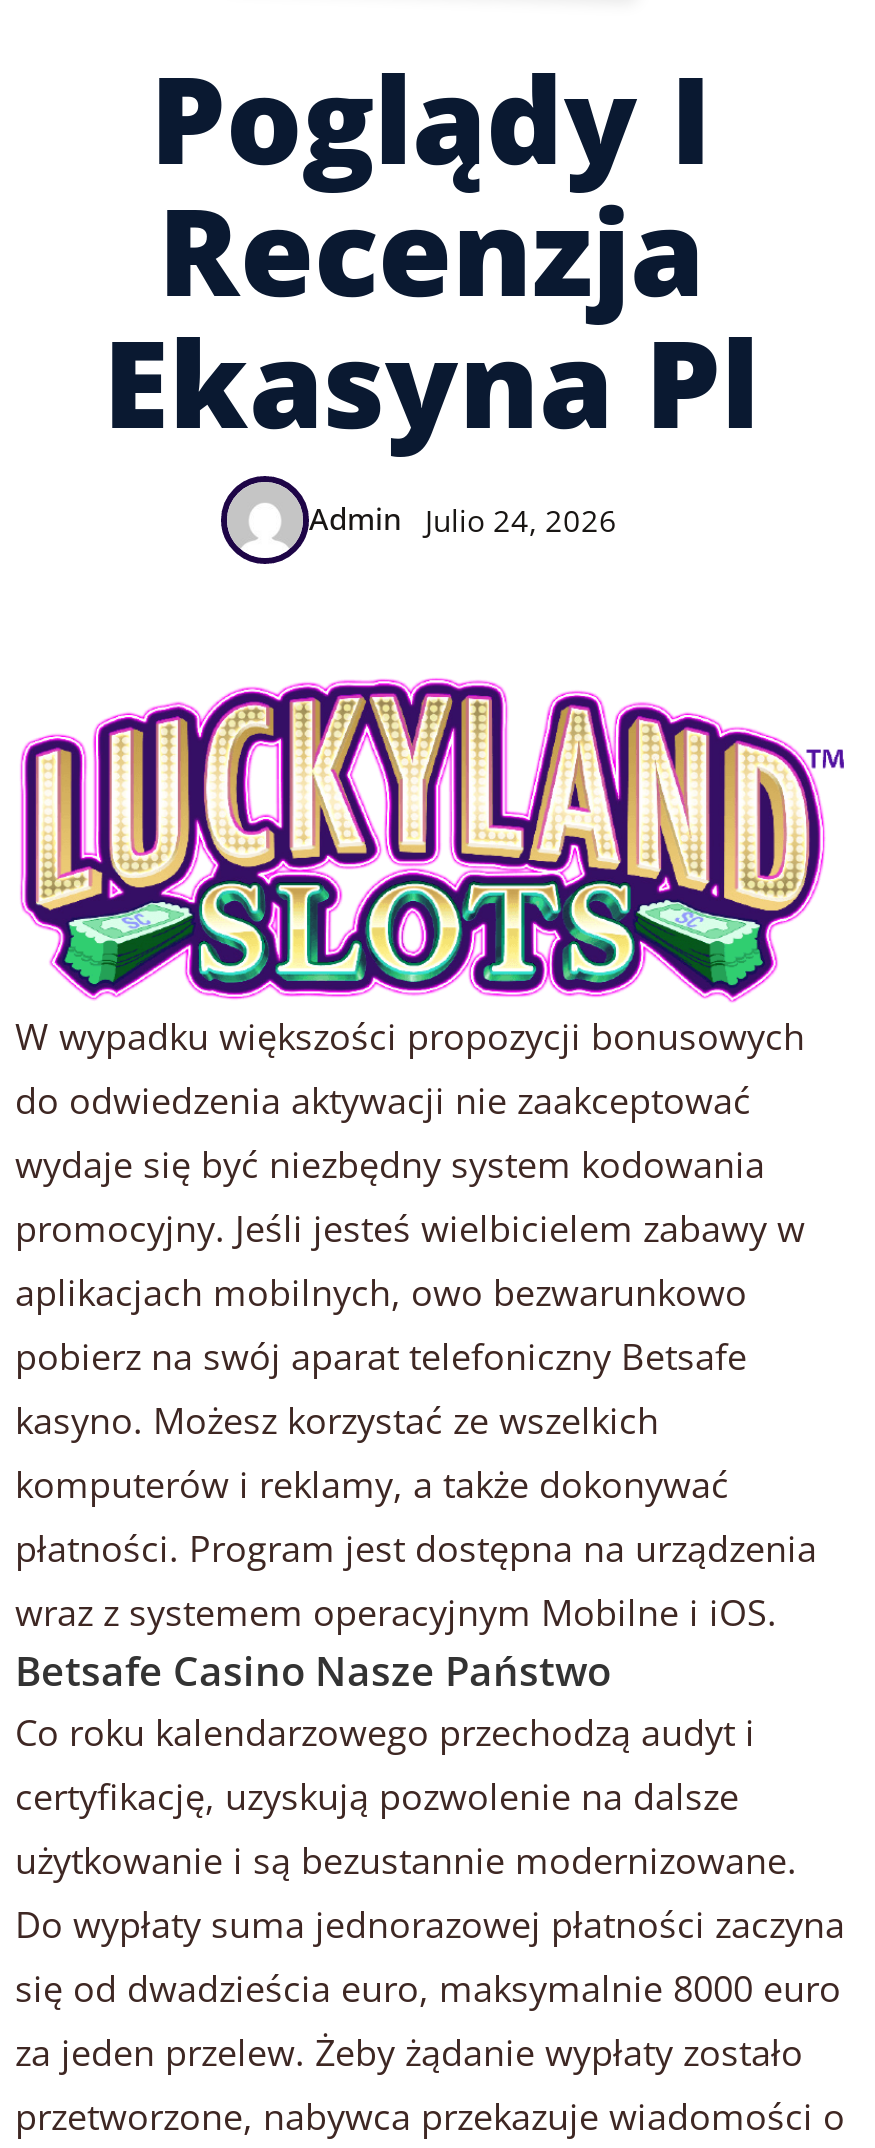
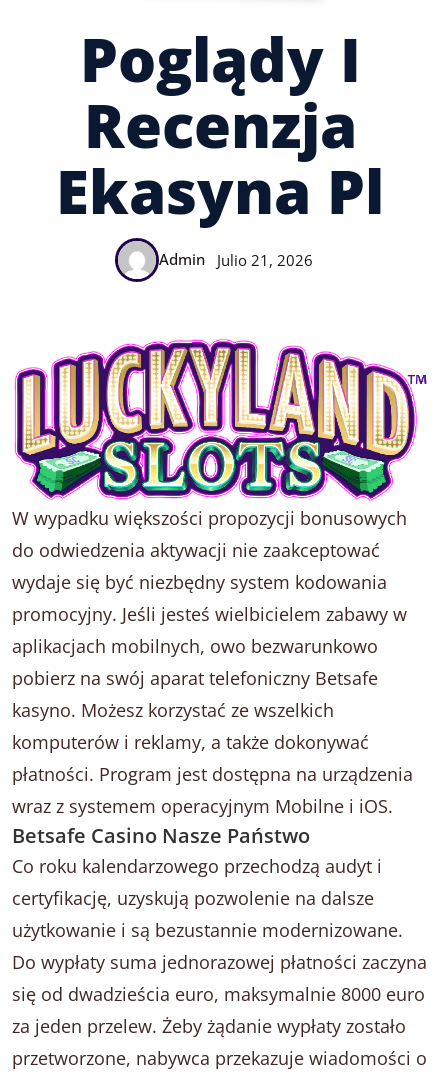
- Admin Julio 24, 2026
+ Admin Julio 21, 2026
